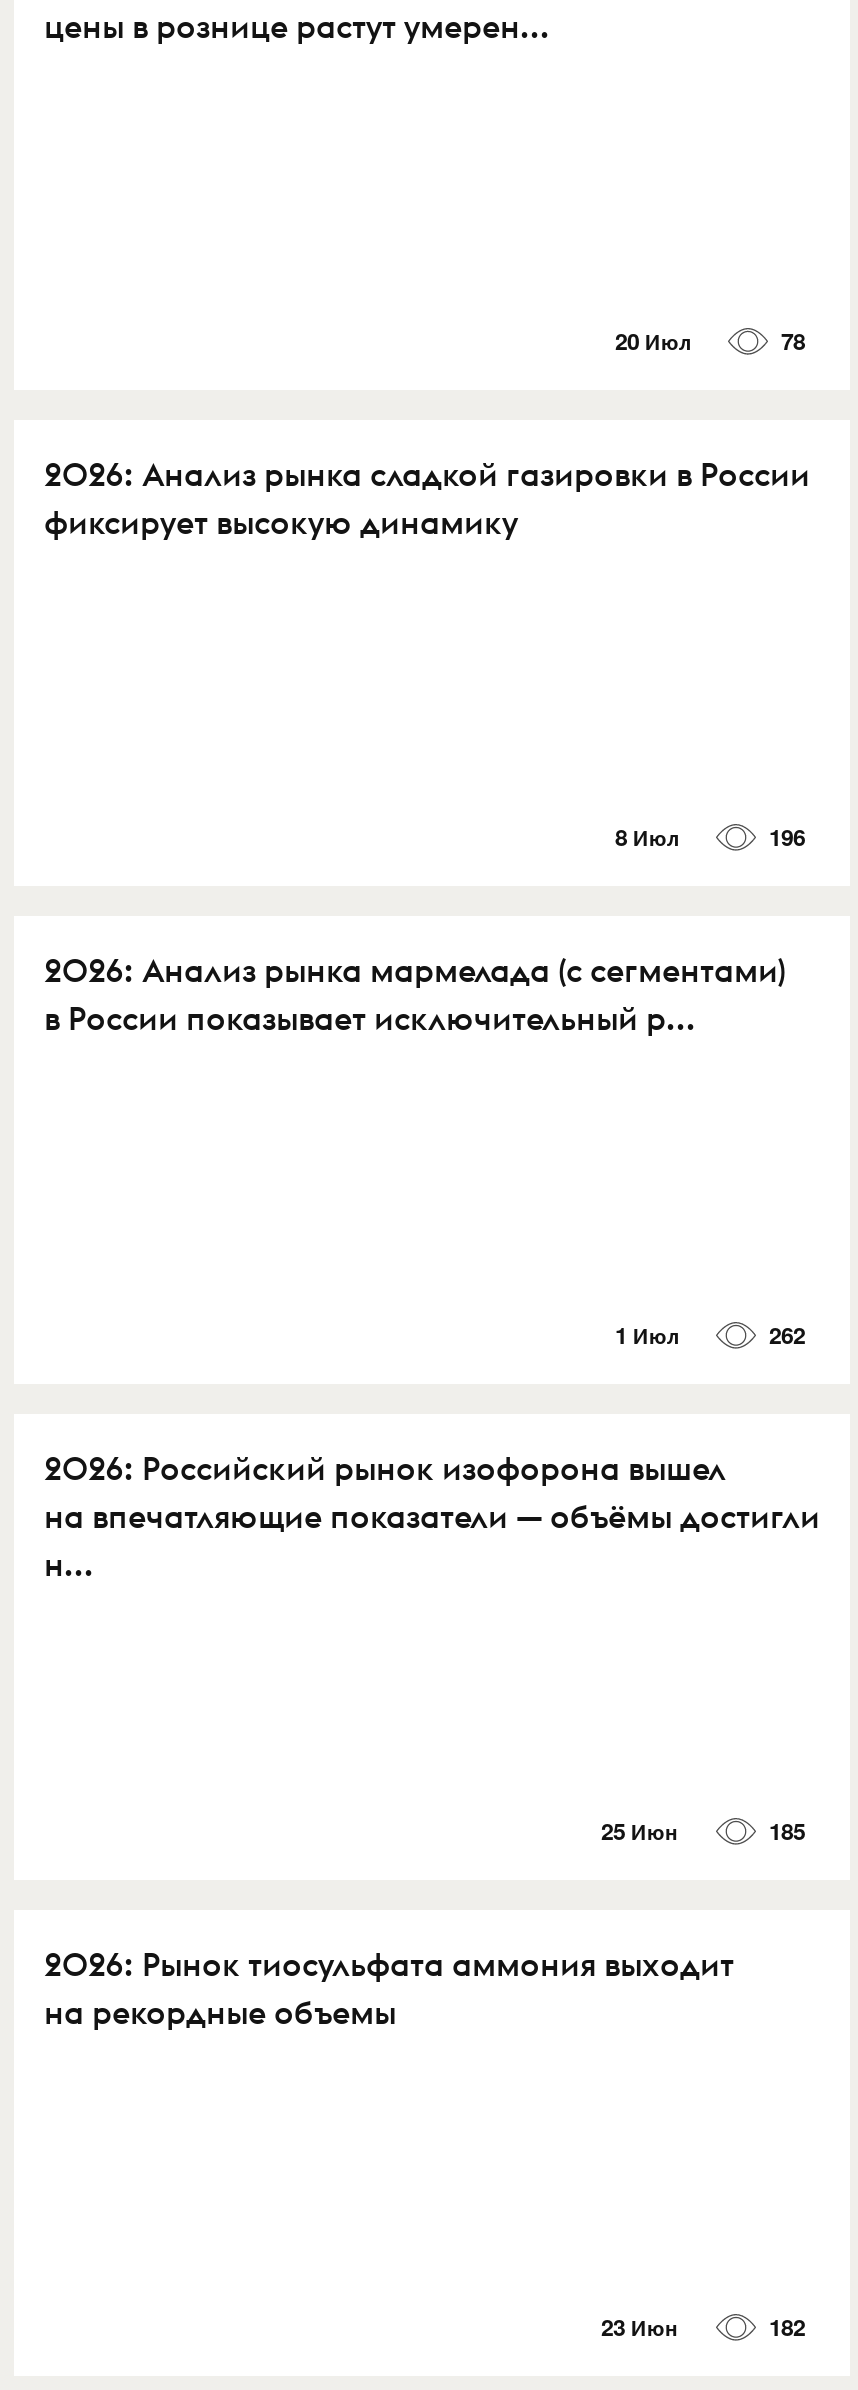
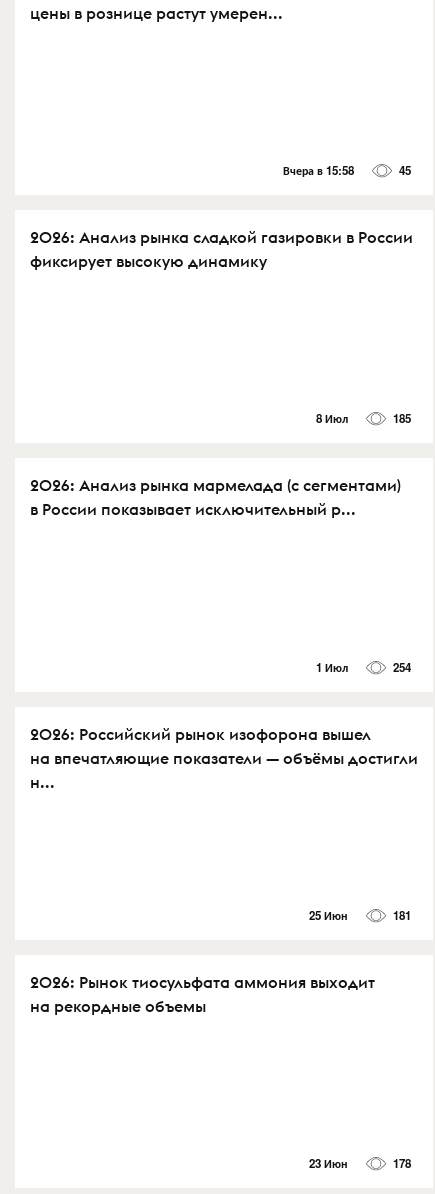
- 20 Июл
- 78
+ Вчера в 15:58
+ 45

- 196
+ 185

- 262
+ 254

- 185
+ 181

- 182
+ 178
